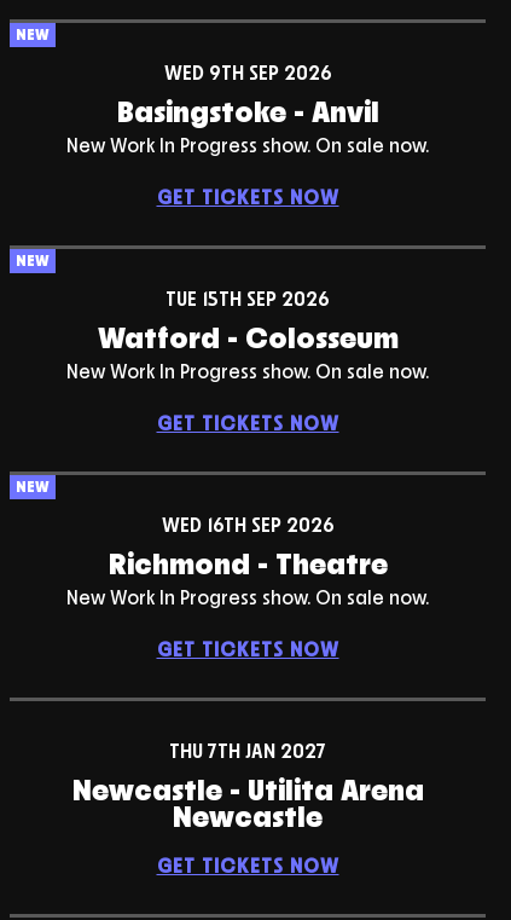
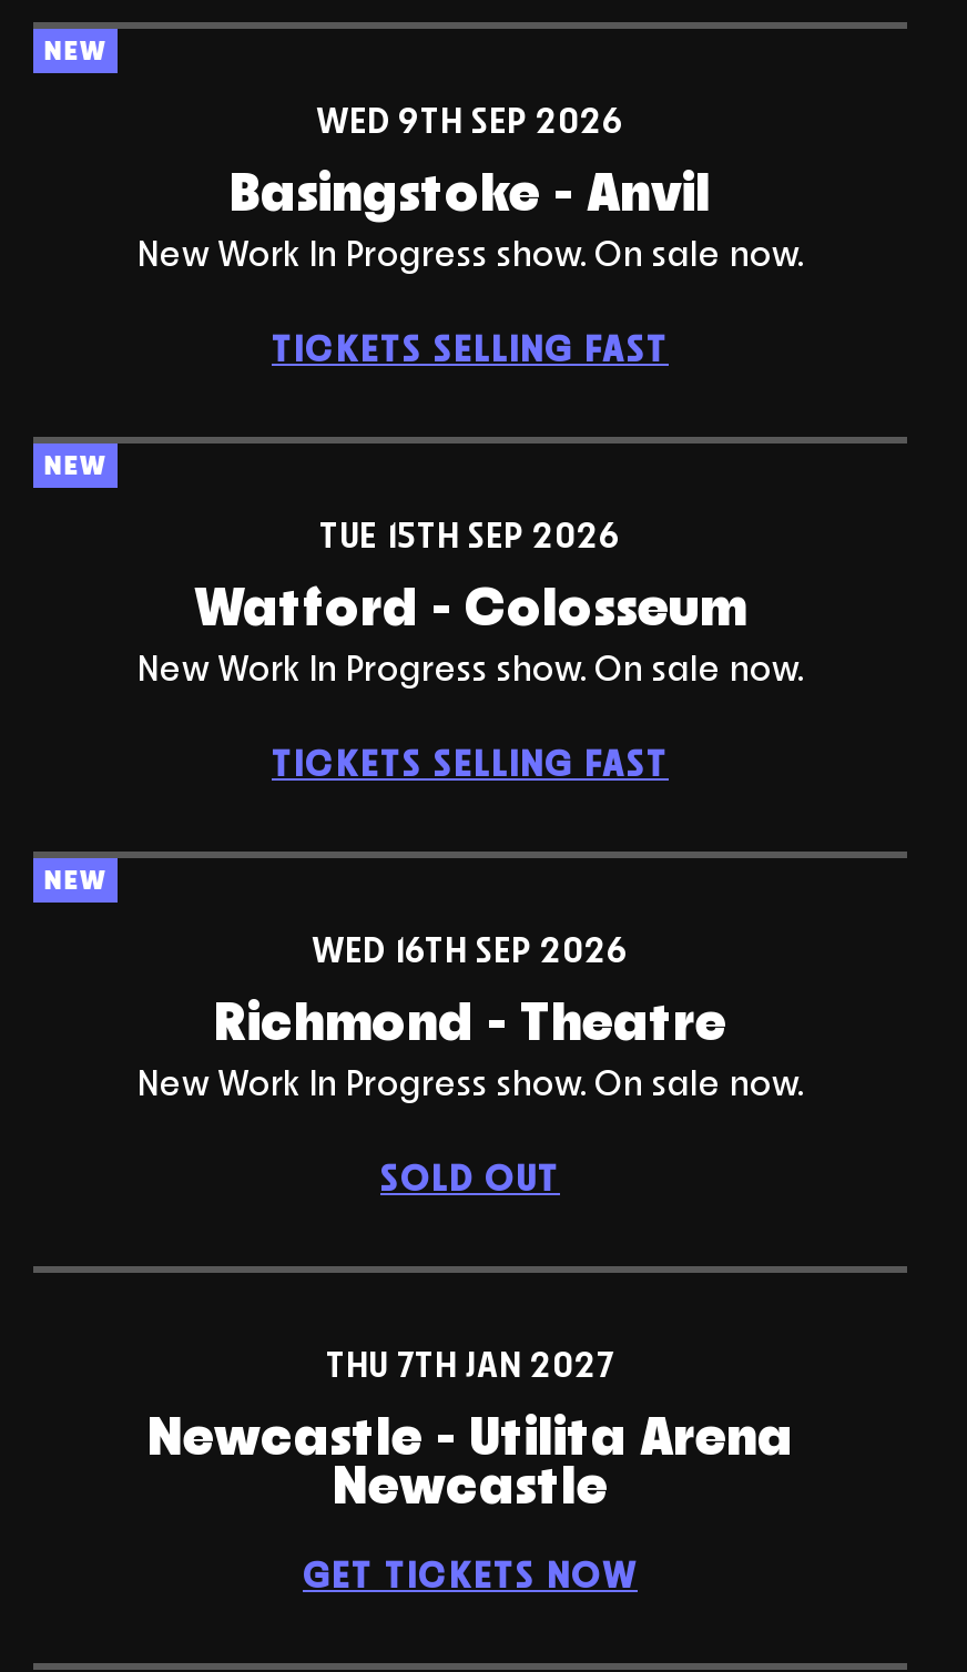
- GET TICKETS NOW
+ TICKETS SELLING FAST

- GET TICKETS NOW
+ TICKETS SELLING FAST

- GET TICKETS NOW
+ SOLD OUT
